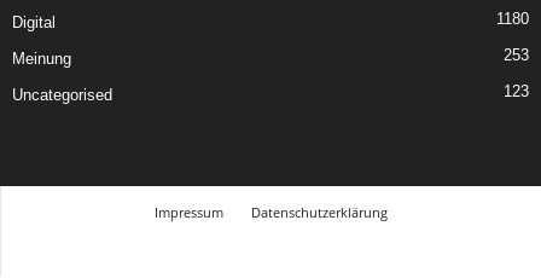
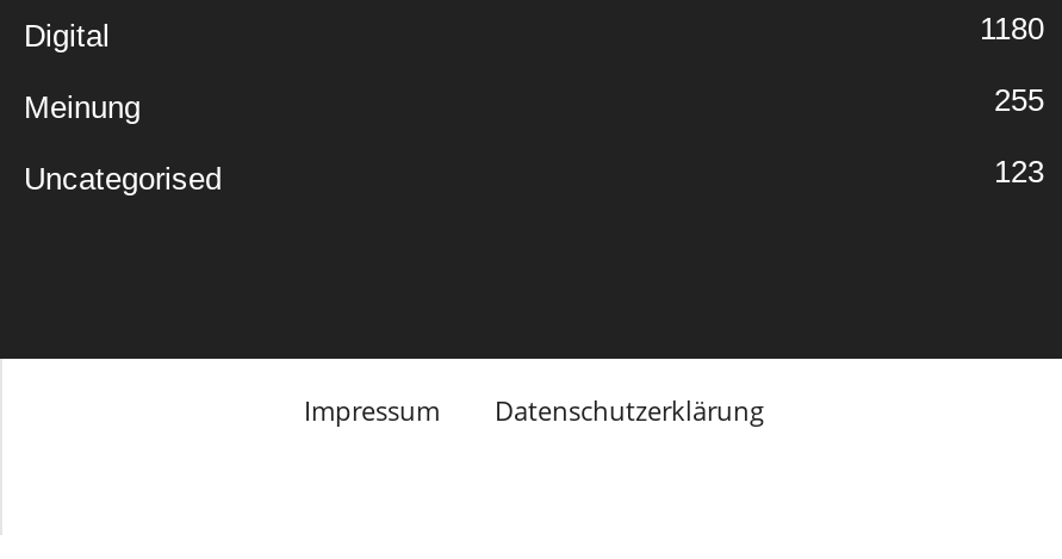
- 253
+ 255
